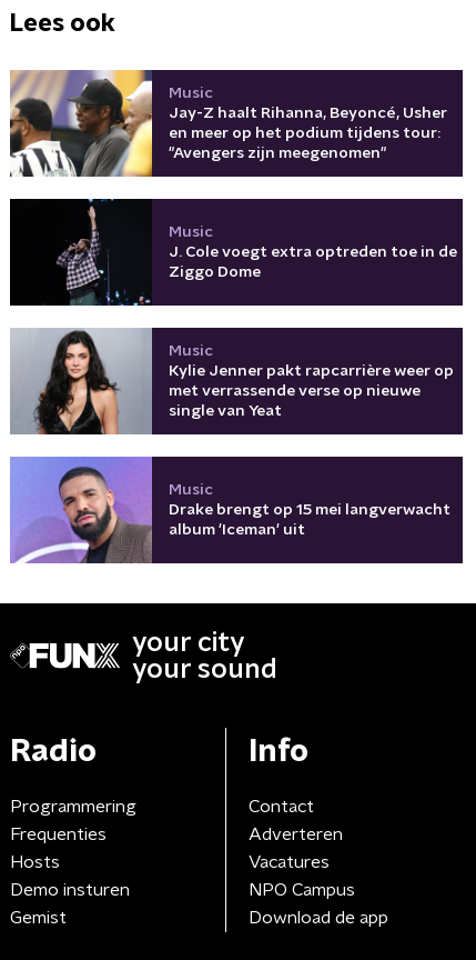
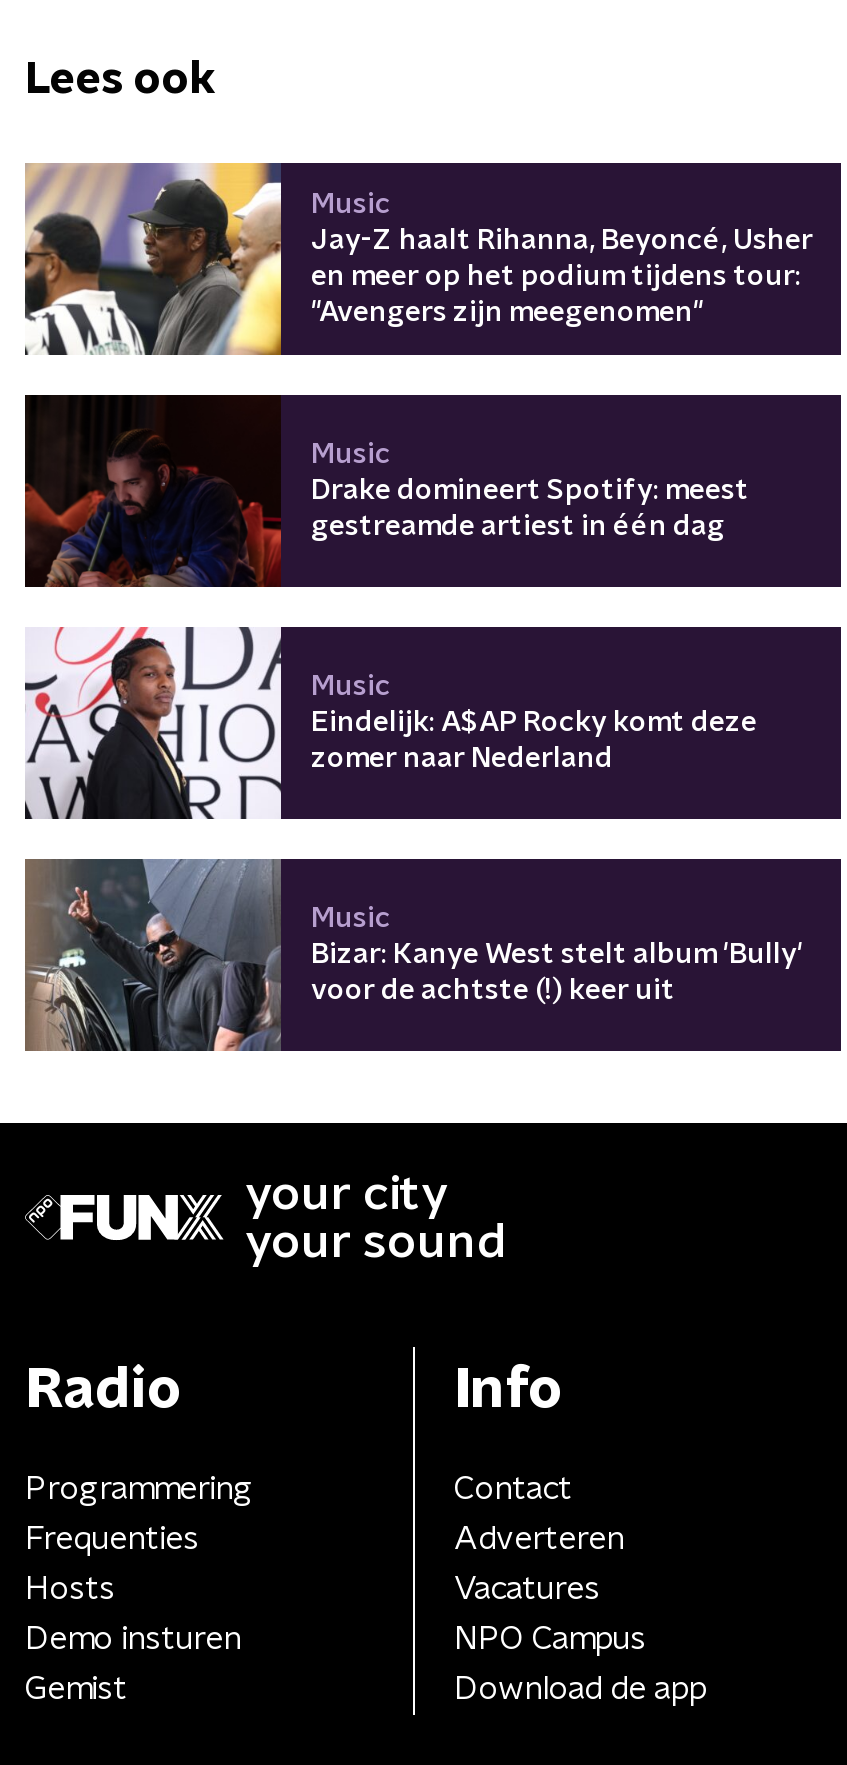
- [image]
- J. Cole voegt extra optreden toe in de
- Ziggo Dome
+ [image]
+ Drake domineert Spotify: meest
+ gestreamde artiest in één dag

- [image]
- Kylie Jenner pakt rapcarrière weer op
- met verrassende verse op nieuwe
- single van Yeat
+ [image]
+ Eindelijk: A$AP Rocky komt deze
+ zomer naar Nederland

- [image]
- Drake brengt op 15 mei langverwacht
- album 'Iceman' uit
+ [image]
+ Bizar: Kanye West stelt album 'Bully'
+ voor de achtste (!) keer uit
